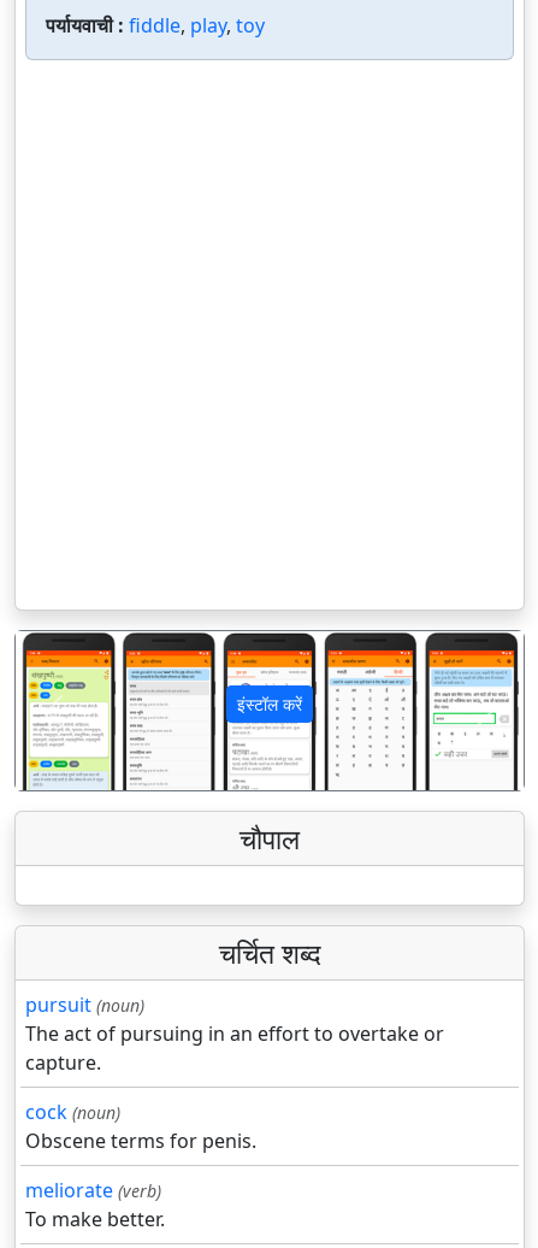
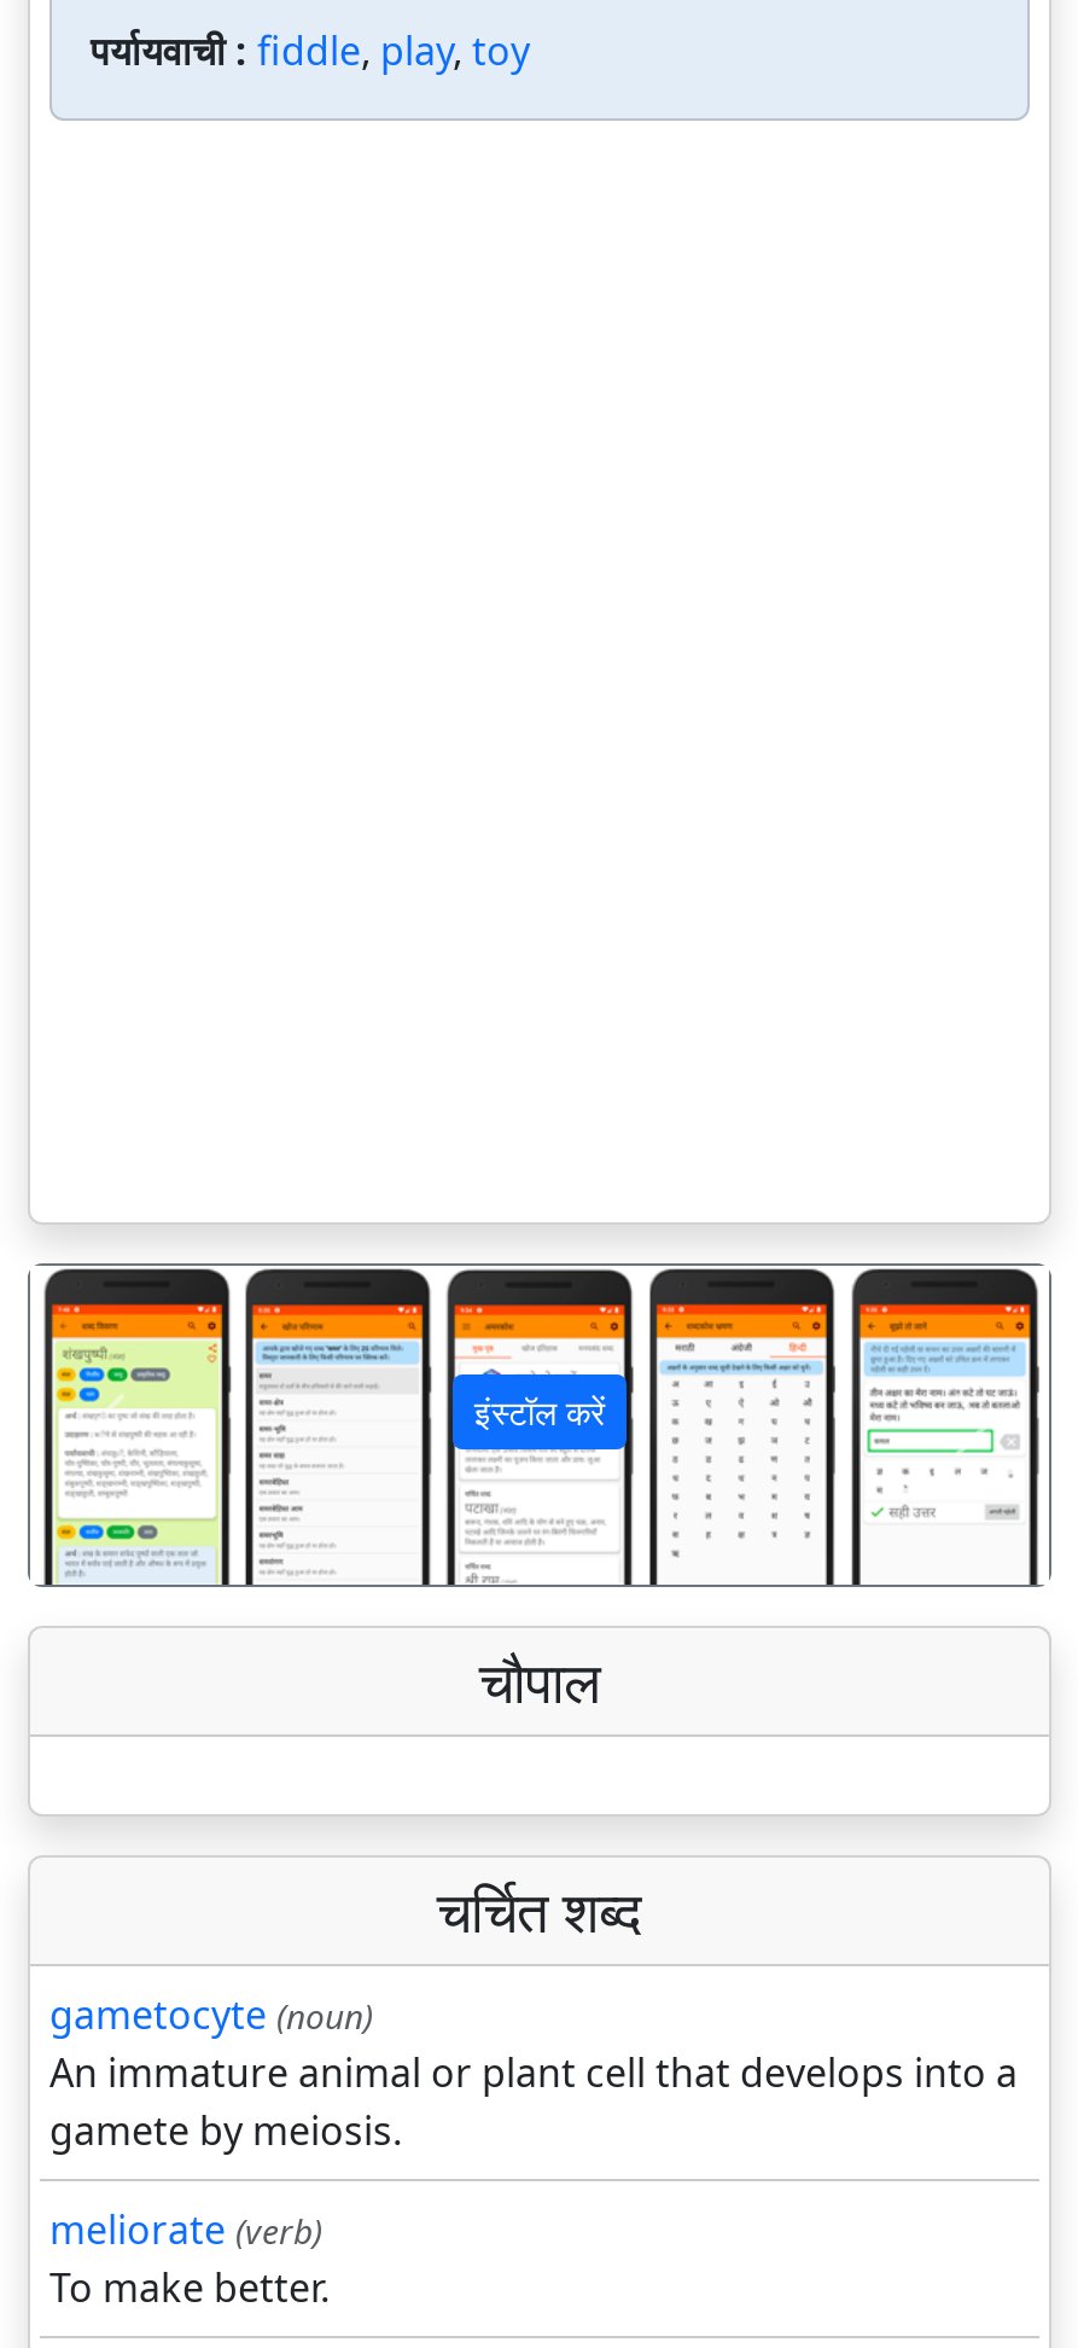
- pursuit (noun)
- The act of pursuing in an effort to overtake or
- capture.
- cock (noun)
- Obscene terms for penis.
+ gametocyte (noun)
+ An immature animal or plant cell that develops into a
+ gamete by meiosis.
